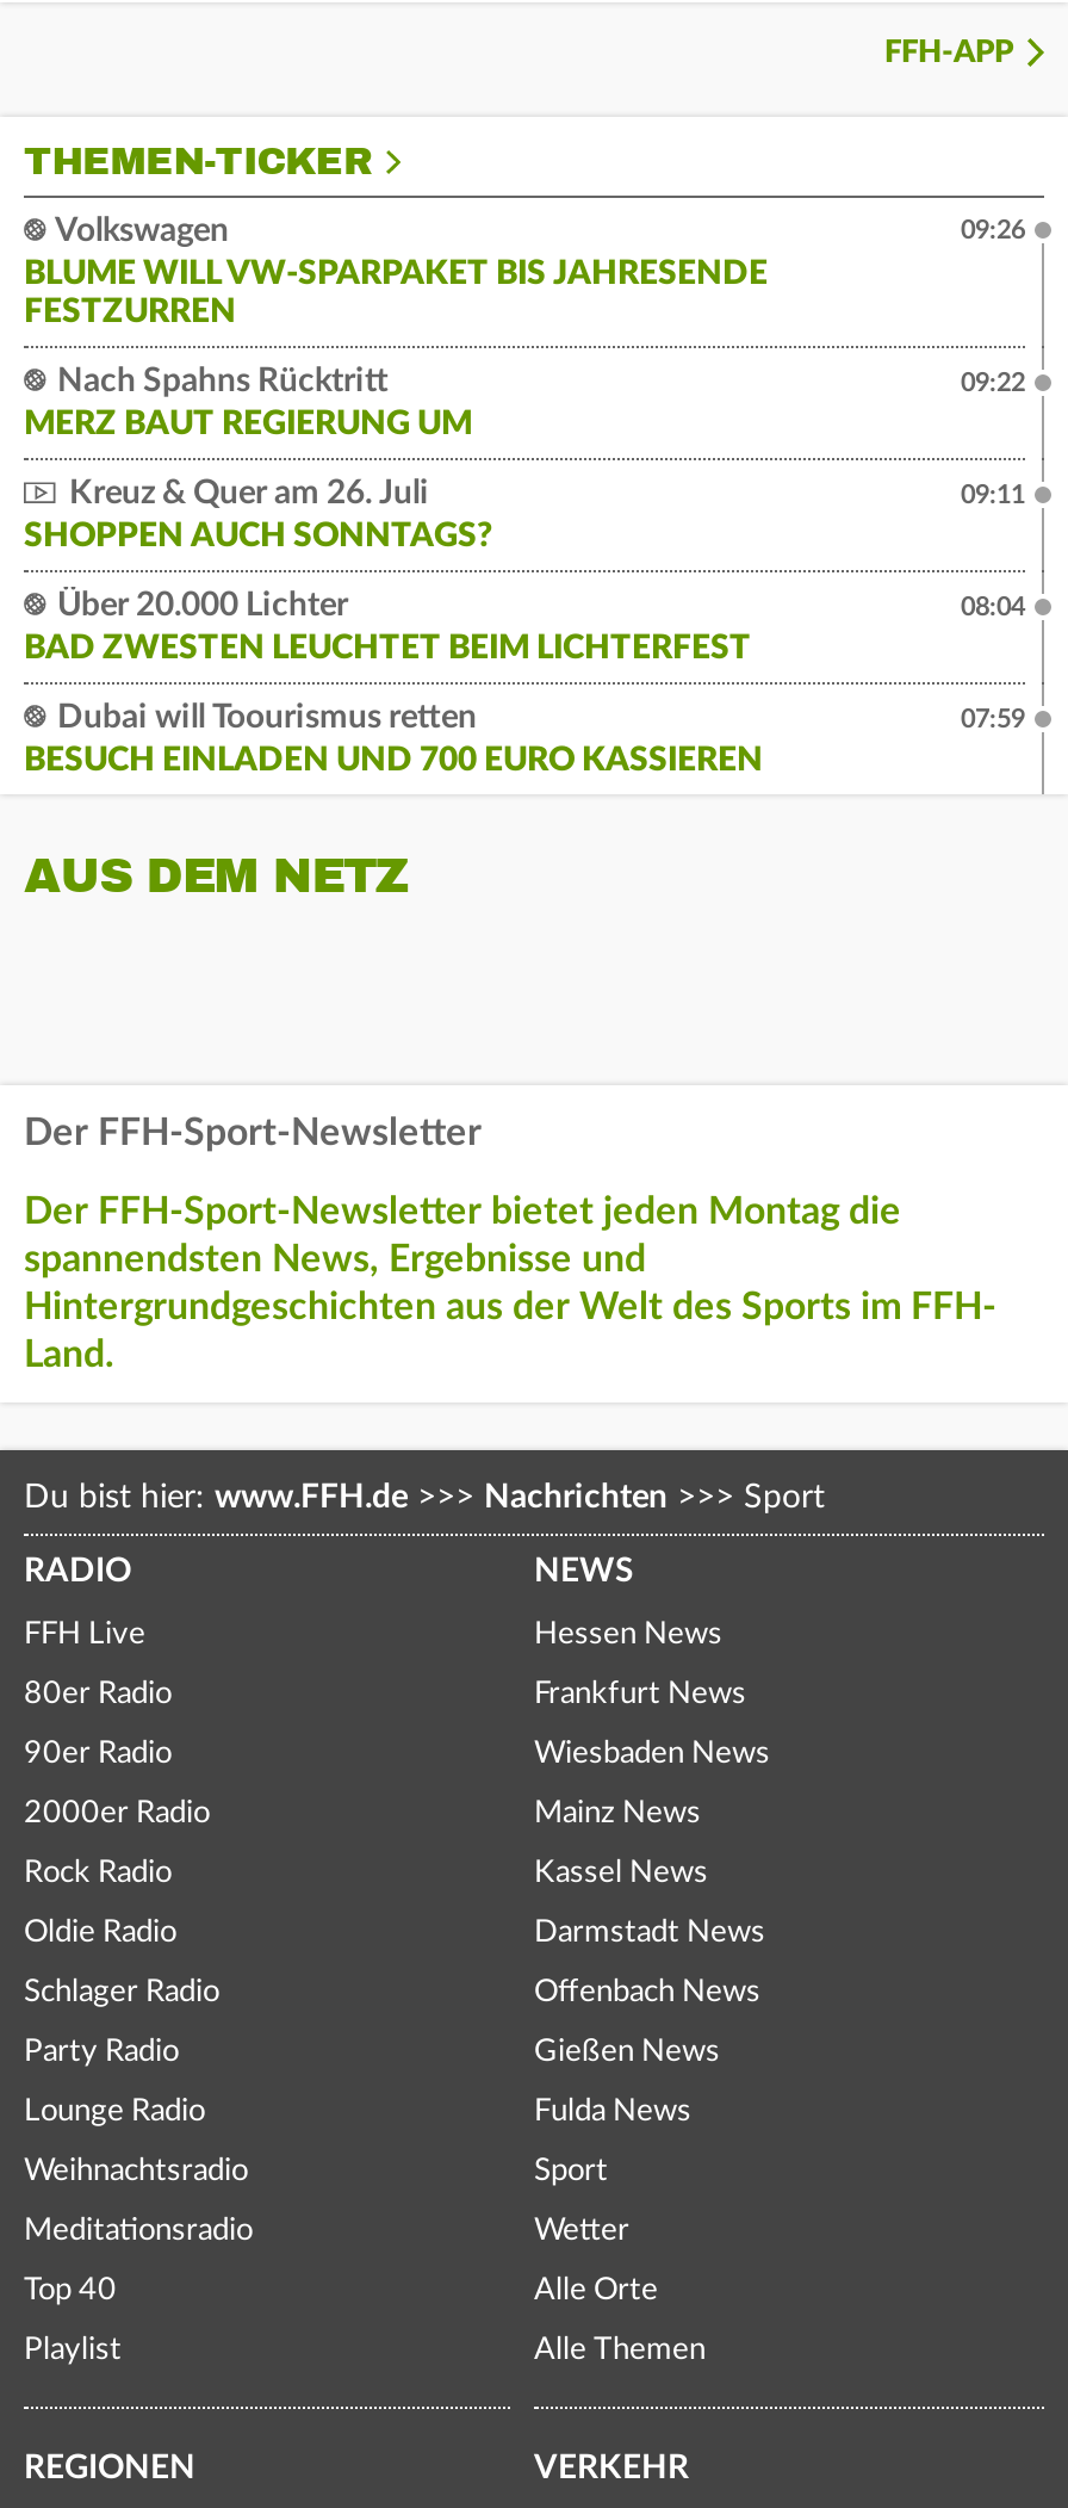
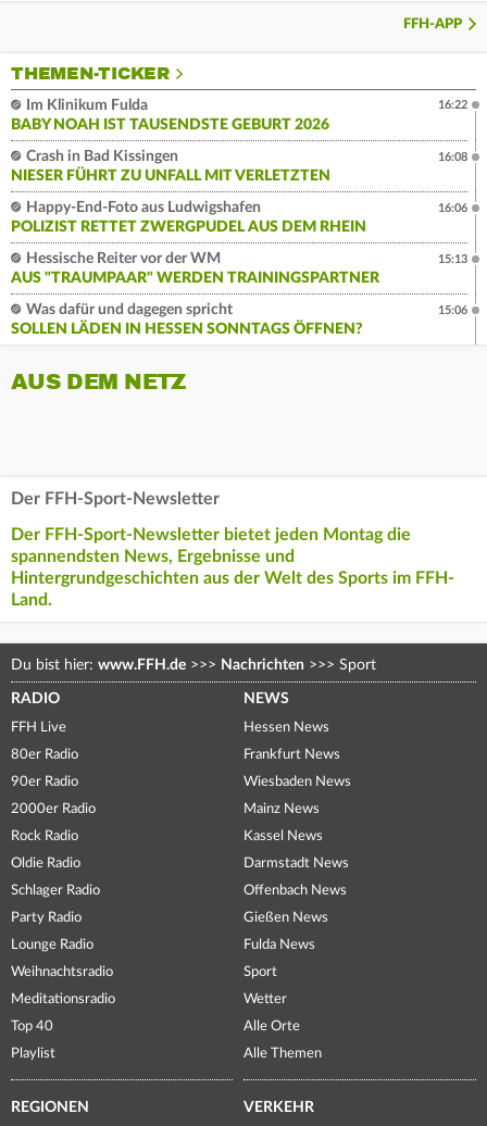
- Volkswagen
- BLUME WILL VW-SPARPAKET BIS JAHRESENDE
- FESTZURREN
+ Im Klinikum Fulda
+ BABY NOAH IST TAUSENDSTE GEBURT 2026

- 09:26
+ 16:22

- Nach Spahns Rücktritt
- MERZ BAUT REGIERUNG UM
+ Crash in Bad Kissingen
+ NIESER FÜHRT ZU UNFALL MIT VERLETZTEN

- 09:22
+ 16:08

- Kreuz & Quer am 26. Juli
- SHOPPEN AUCH SONNTAGS?
+ Happy-End-Foto aus Ludwigshafen
+ POLIZIST RETTET ZWERGPUDEL AUS DEM RHEIN

- 09:11
+ 16:06

- Über 20.000 Lichter
- BAD ZWESTEN LEUCHTET BEIM LICHTERFEST
+ Hessische Reiter vor der WM
+ AUS "TRAUMPAAR" WERDEN TRAININGSPARTNER

- 08:04
+ 15:13

- Dubai will Toourismus retten
- BESUCH EINLADEN UND 700 EURO KASSIEREN
+ Was dafür und dagegen spricht
+ SOLLEN LÄDEN IN HESSEN SONNTAGS ÖFFNEN?

- 07:59
+ 15:06
